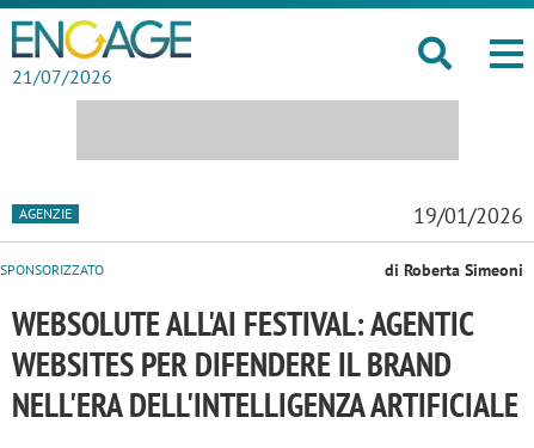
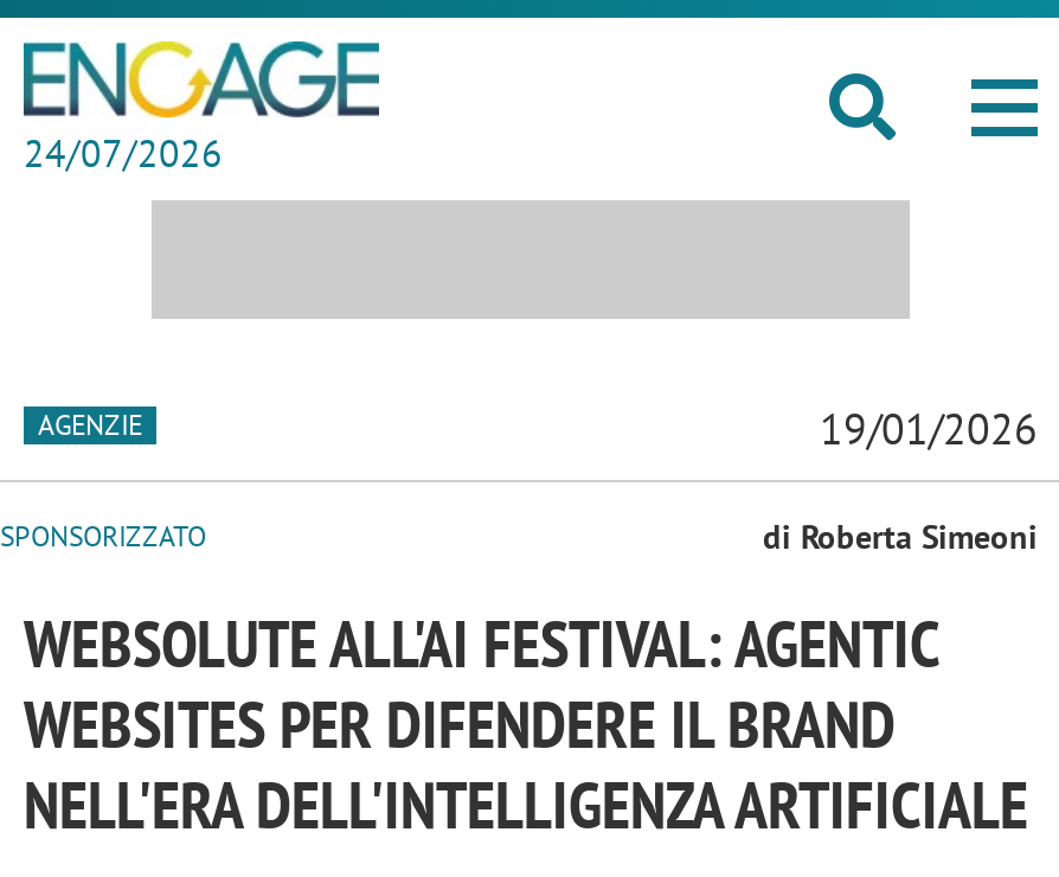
- 21/07/2026
+ 24/07/2026
